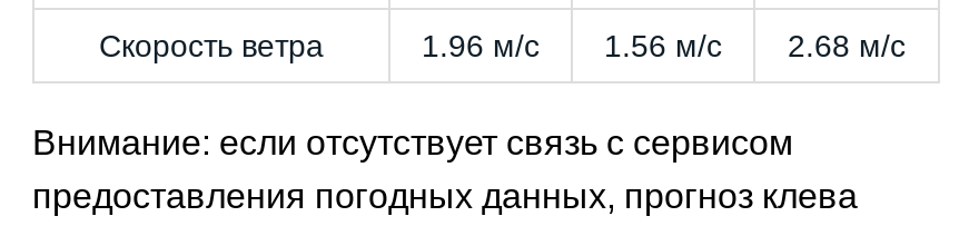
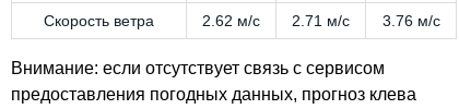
- 1.96 м/с
+ 2.62 м/с

- 1.56 м/с
+ 2.71 м/с

- 2.68 м/с
+ 3.76 м/с
